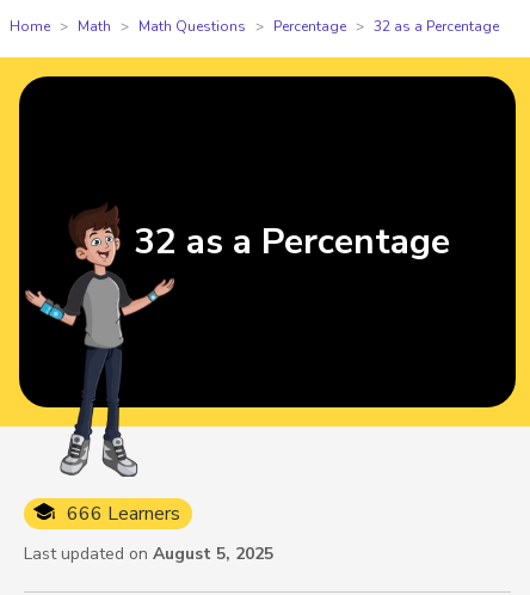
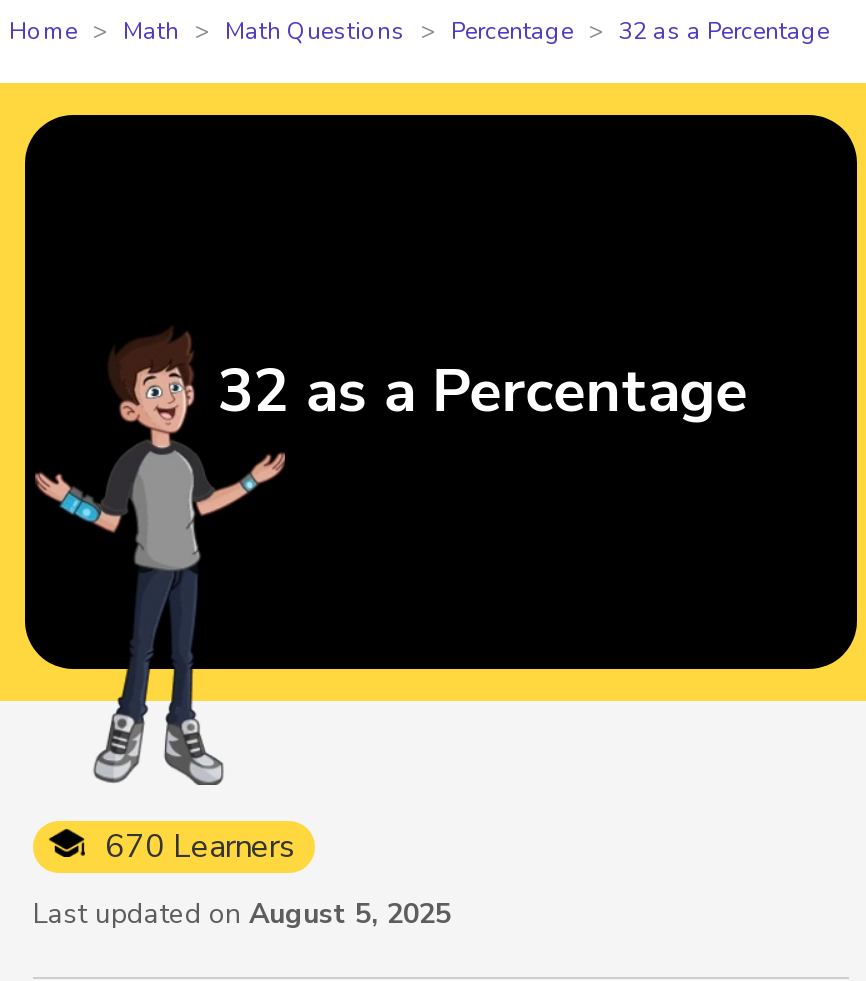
- 666 Learners
+ 670 Learners
